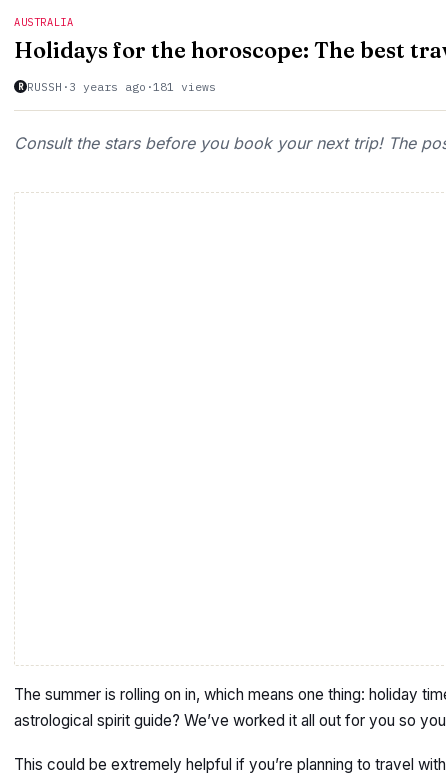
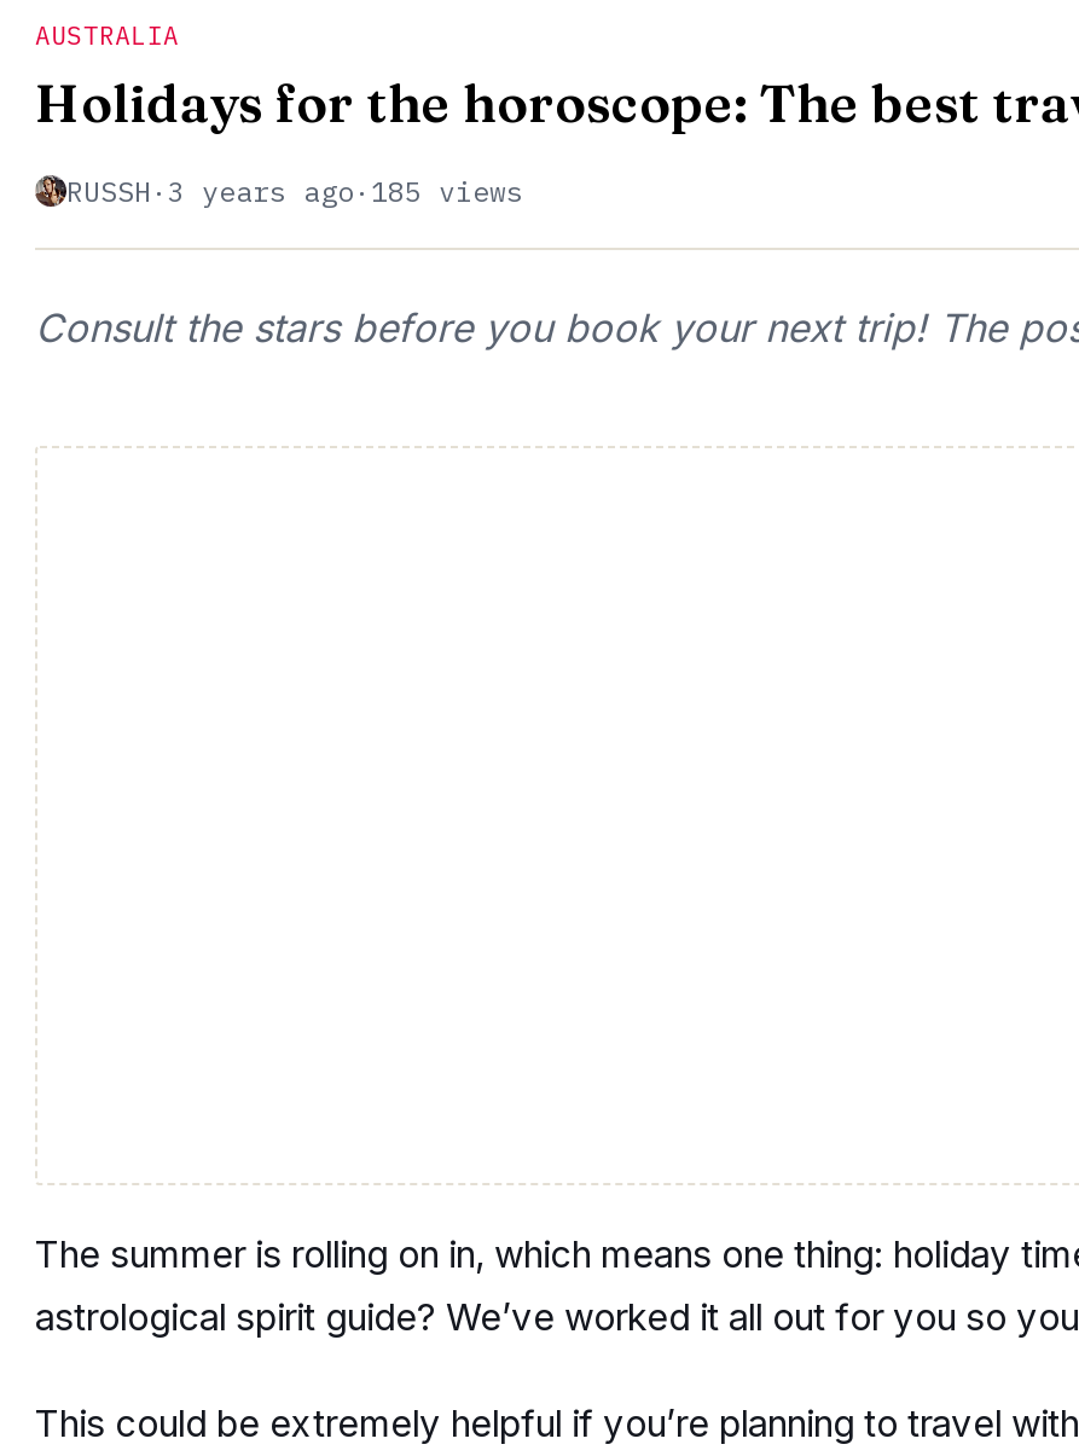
- R RUSSH · 3 years ago · 181 views
+ RUSSH · 3 years ago · 185 views
